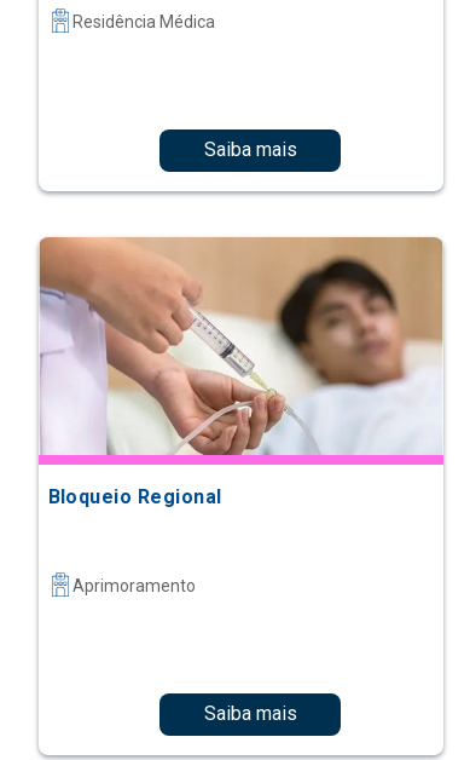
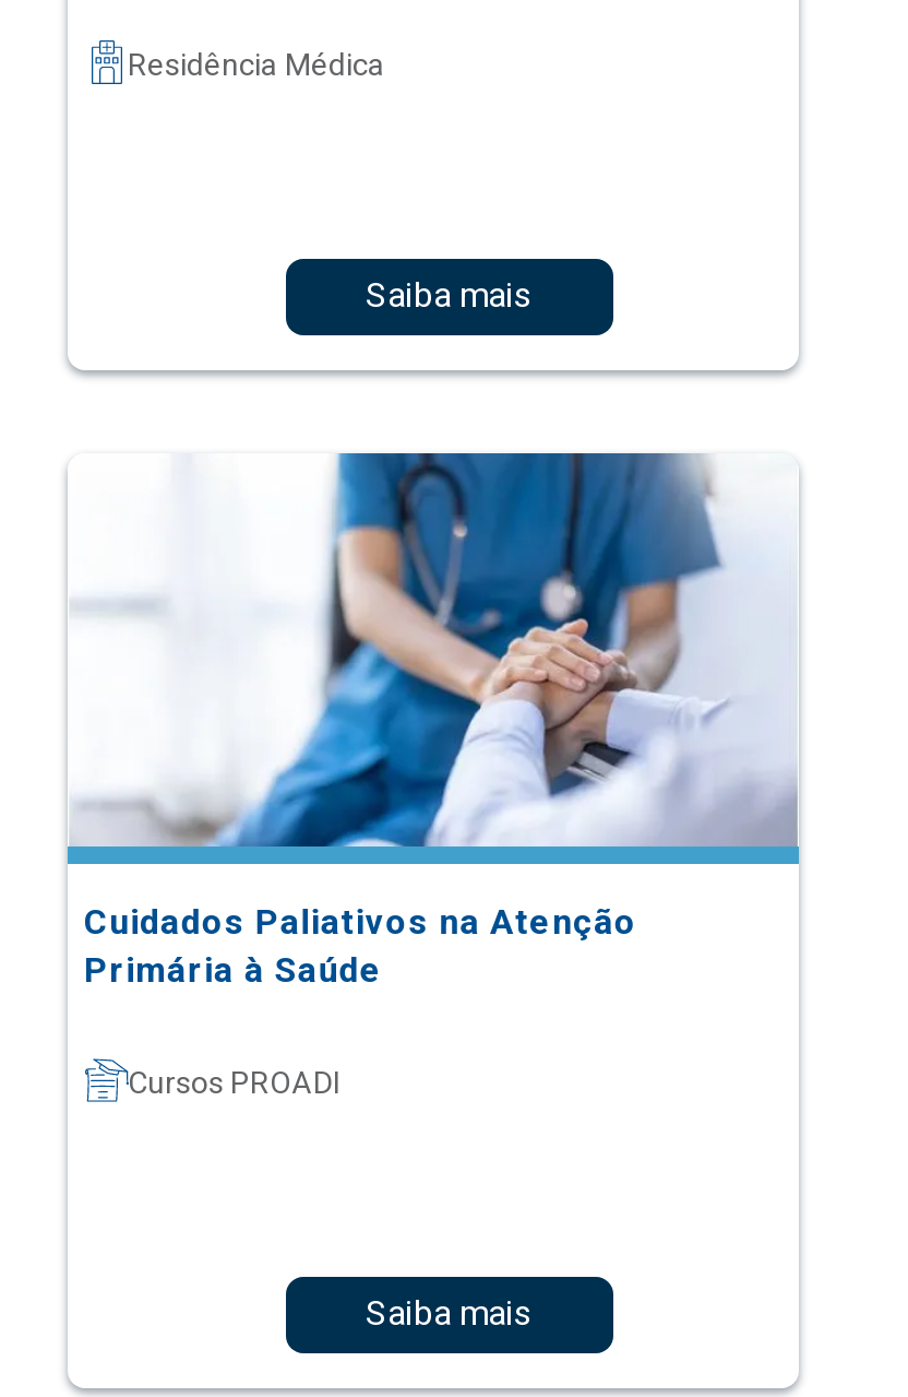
- [image]
- Bloqueio Regional
+ [image]
+ Cuidados Paliativos na Atenção
+ Primária à Saúde

- Aprimoramento
+ Cursos PROADI
